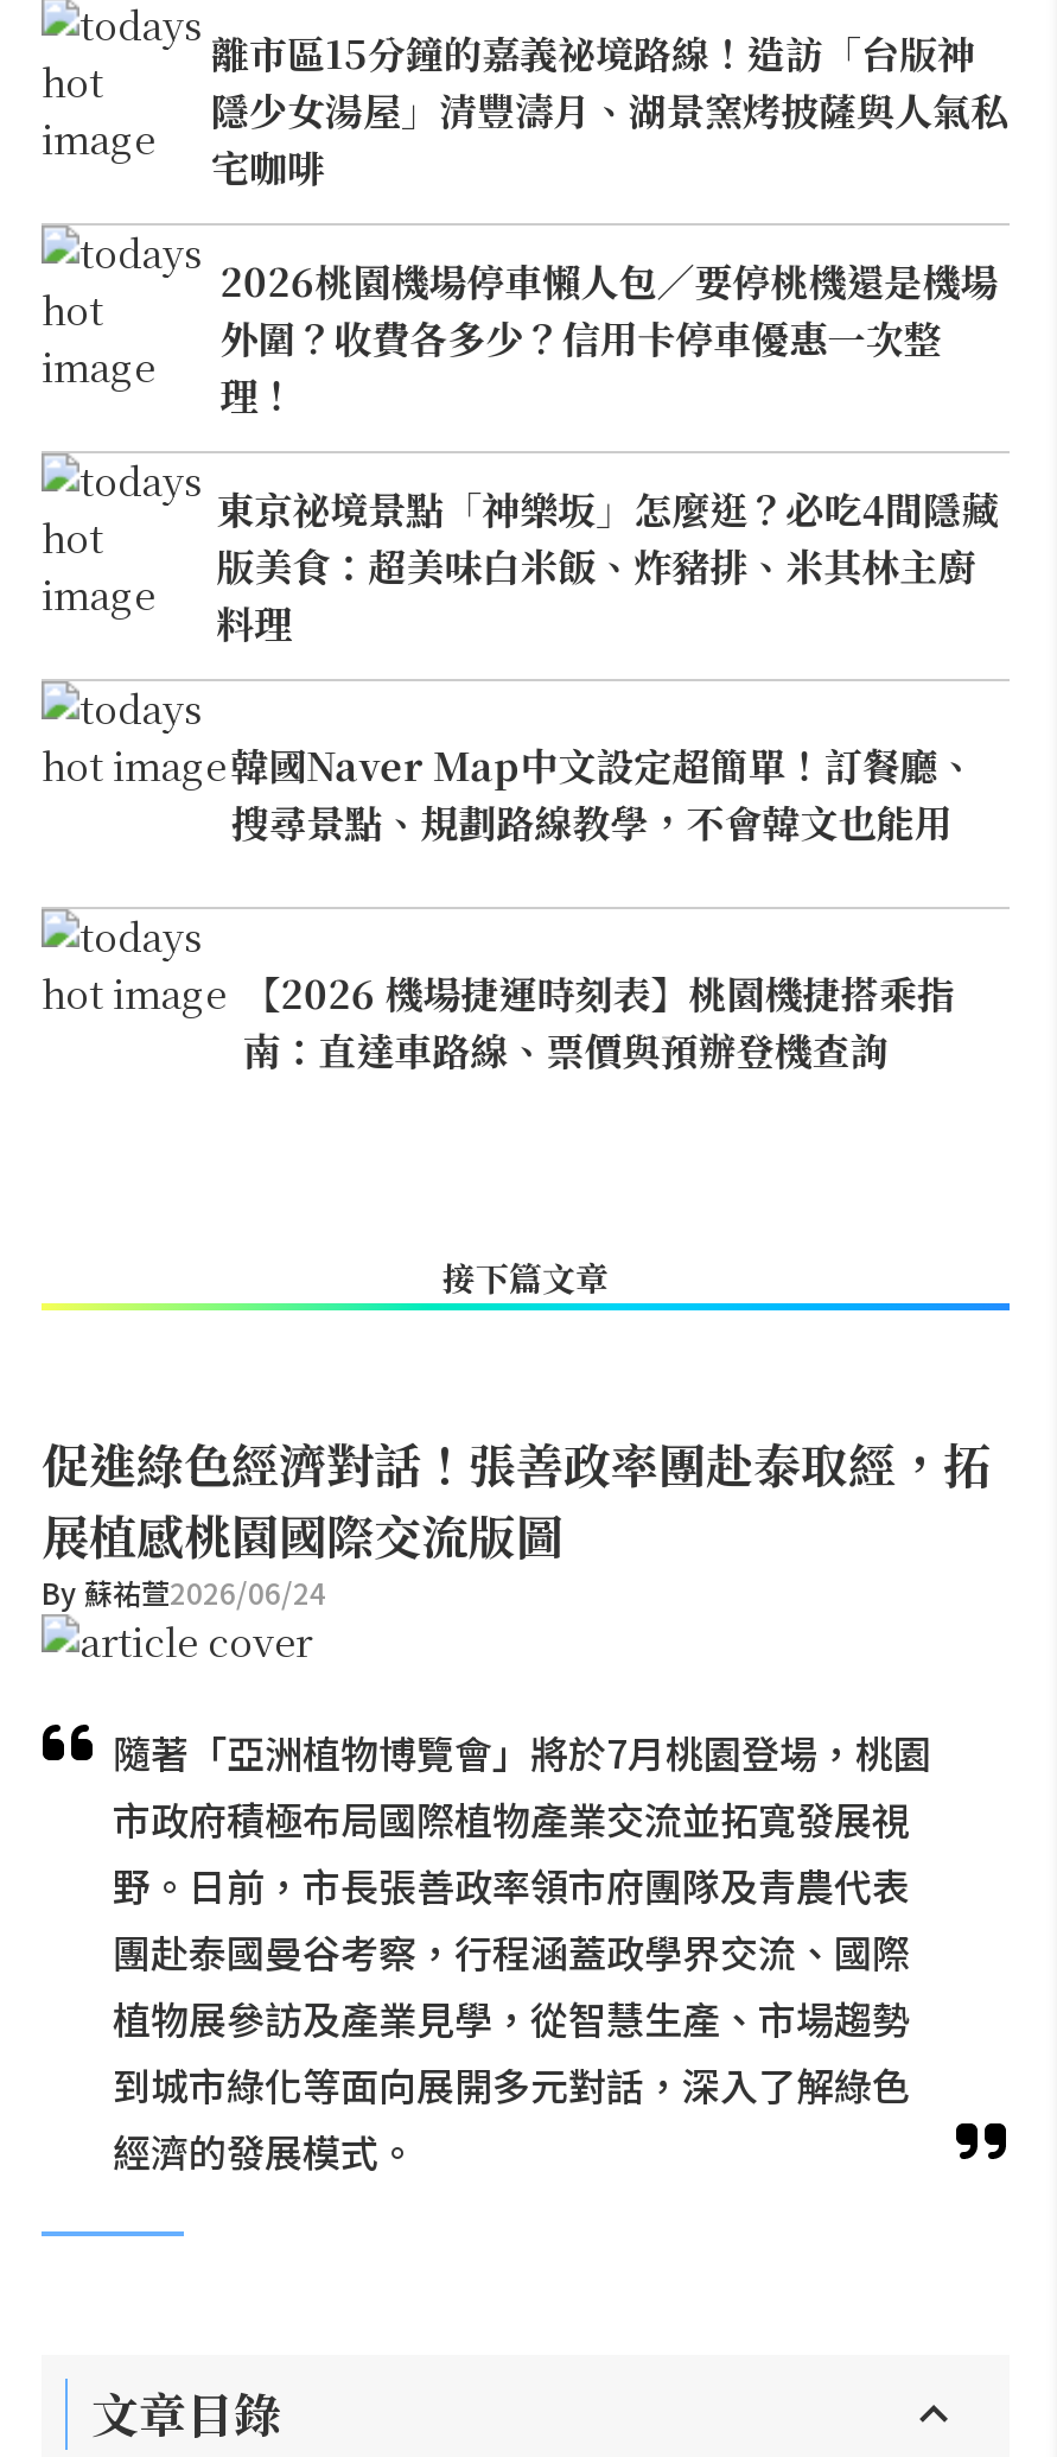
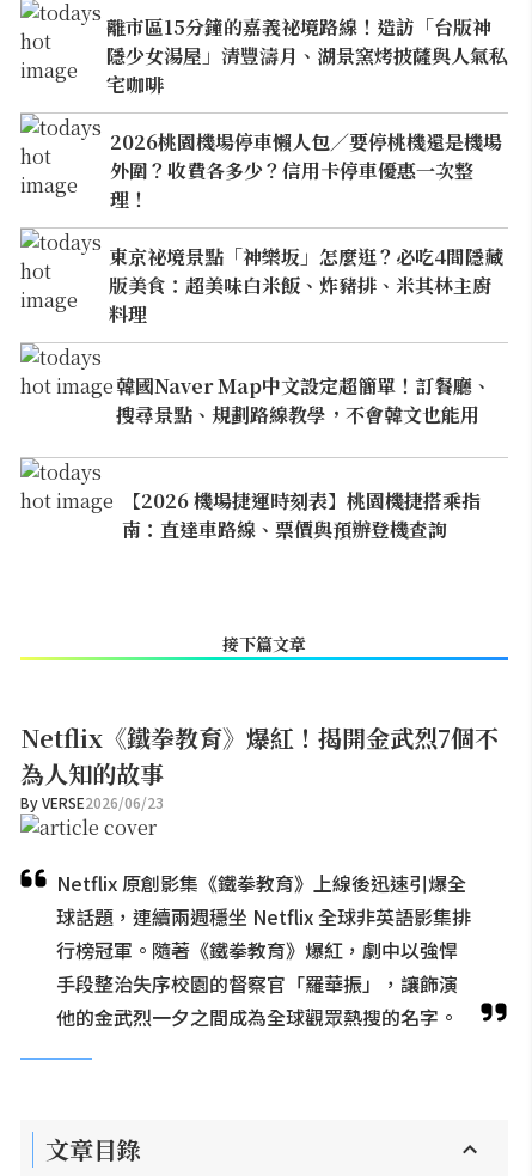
- 促進綠色經濟對話！張善政率團赴泰取經，拓
- 展植感桃園國際交流版圖
- By 蘇祐萱2026/06/24
+ Netflix《鐵拳教育》爆紅！揭開金武烈7個不
+ 為人知的故事
+ By VERSE2026/06/23

- 隨著「亞洲植物博覽會」將於7月桃園登場，桃園
- 市政府積極布局國際植物產業交流並拓寬發展視
- 野。日前，市長張善政率領市府團隊及青農代表
- 團赴泰國曼谷考察，行程涵蓋政學界交流、國際
- 植物展參訪及產業見學，從智慧生產、市場趨勢
- 到城市綠化等面向展開多元對話，深入了解綠色
- 經濟的發展模式。
+ Netflix 原創影集《鐵拳教育》上線後迅速引爆全
+ 球話題，連續兩週穩坐 Netflix 全球非英語影集排
+ 行榜冠軍。隨著《鐵拳教育》爆紅，劇中以強悍
+ 手段整治失序校園的督察官「羅華振」，讓飾演
+ 他的金武烈一夕之間成為全球觀眾熱搜的名字。
